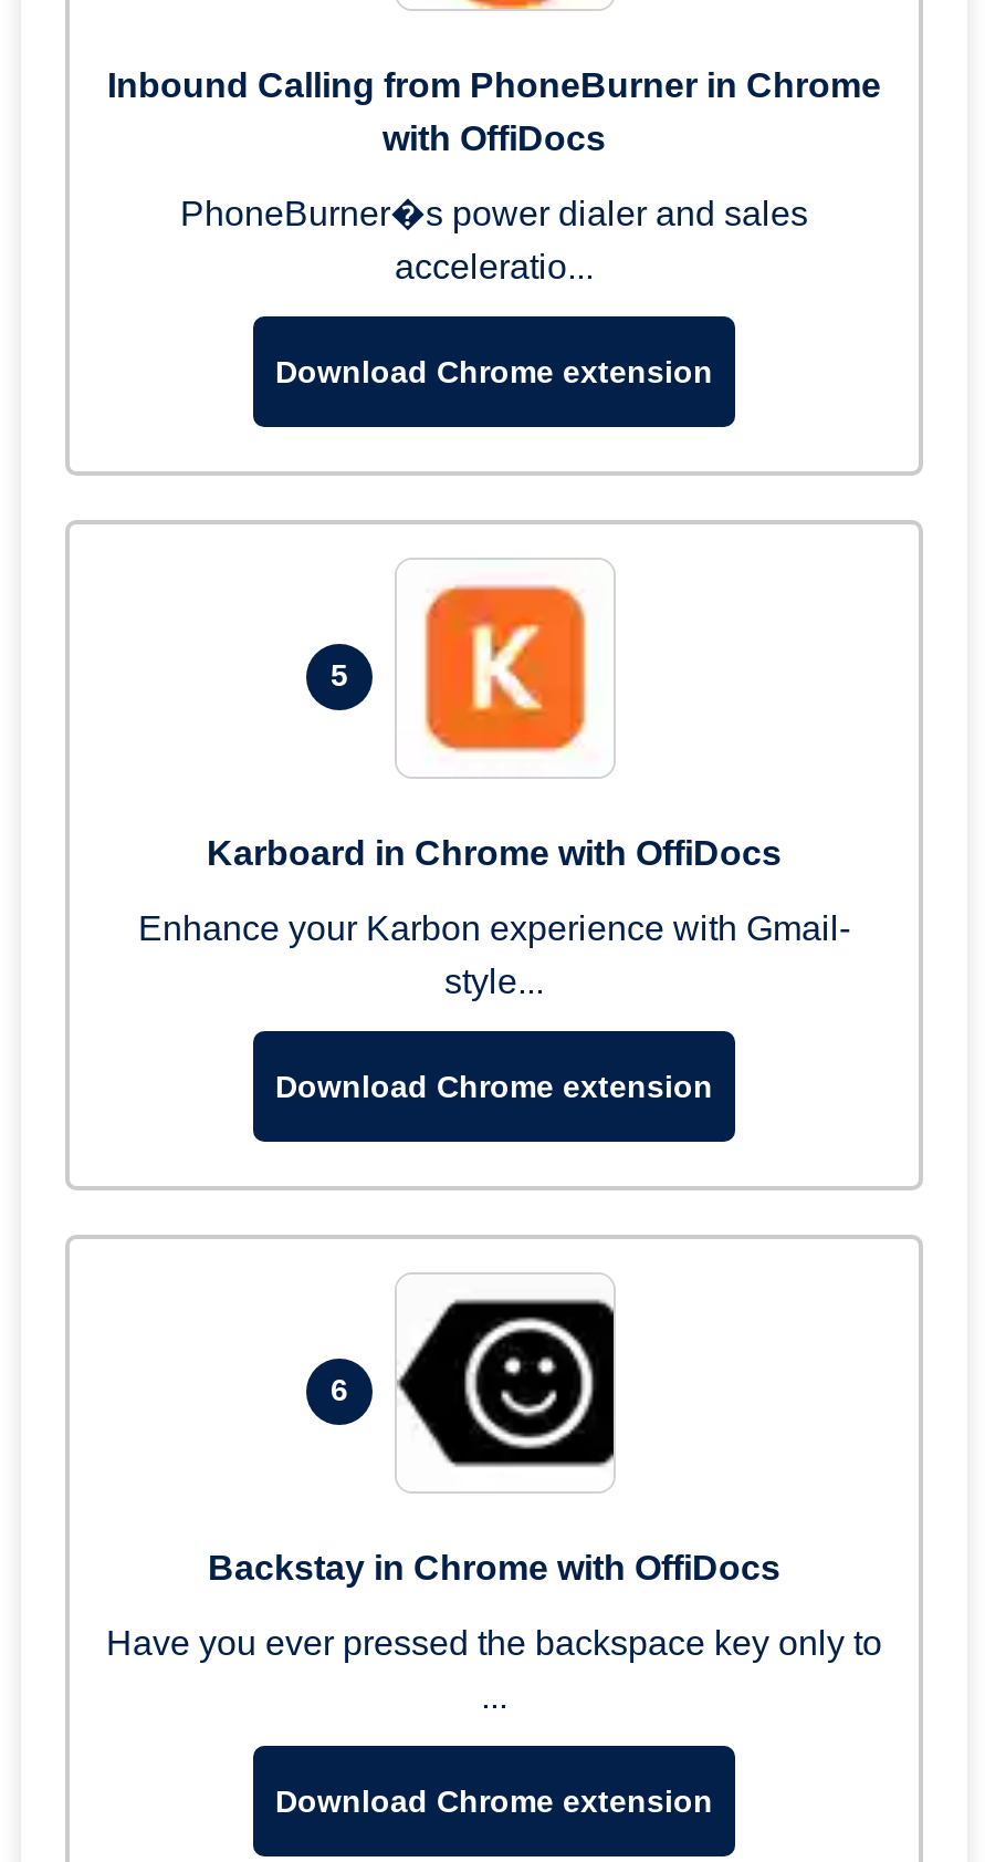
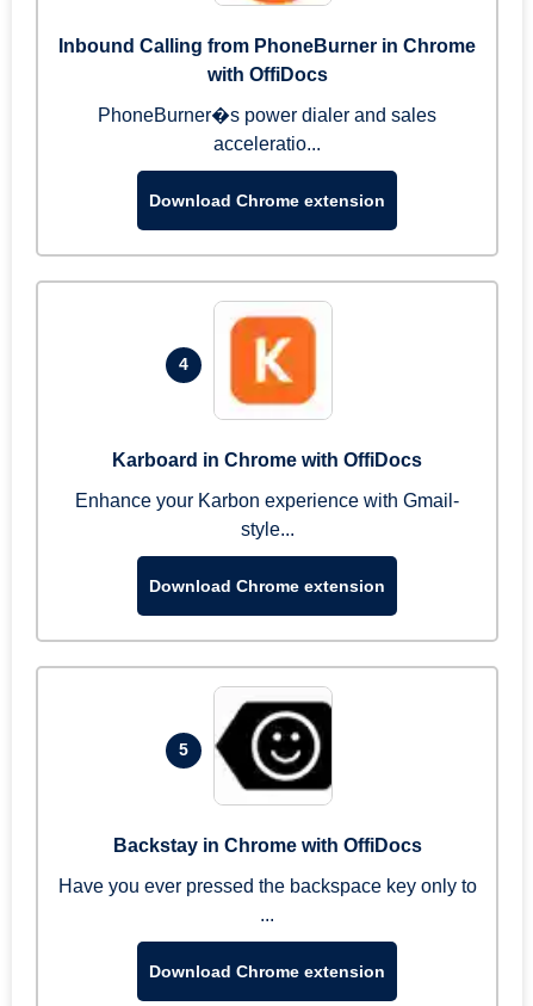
- 5
+ 4

- 6
+ 5
